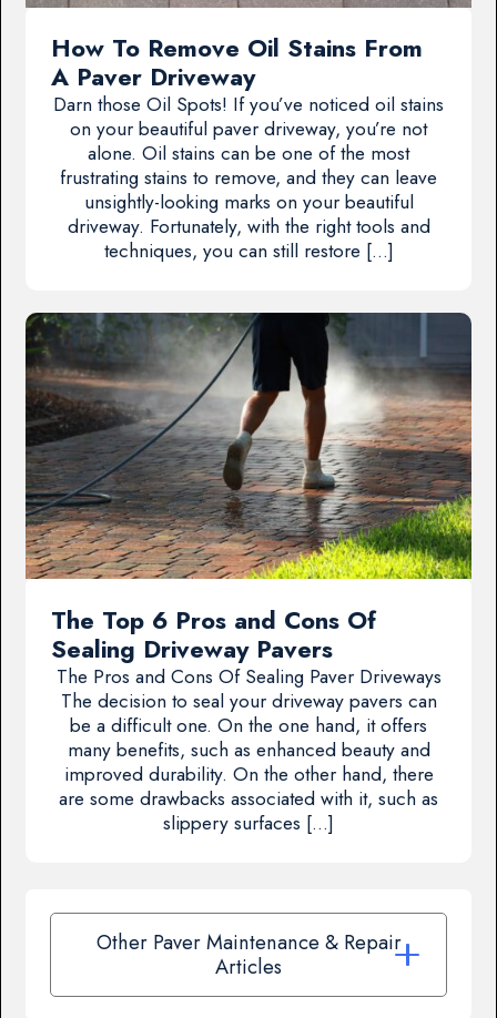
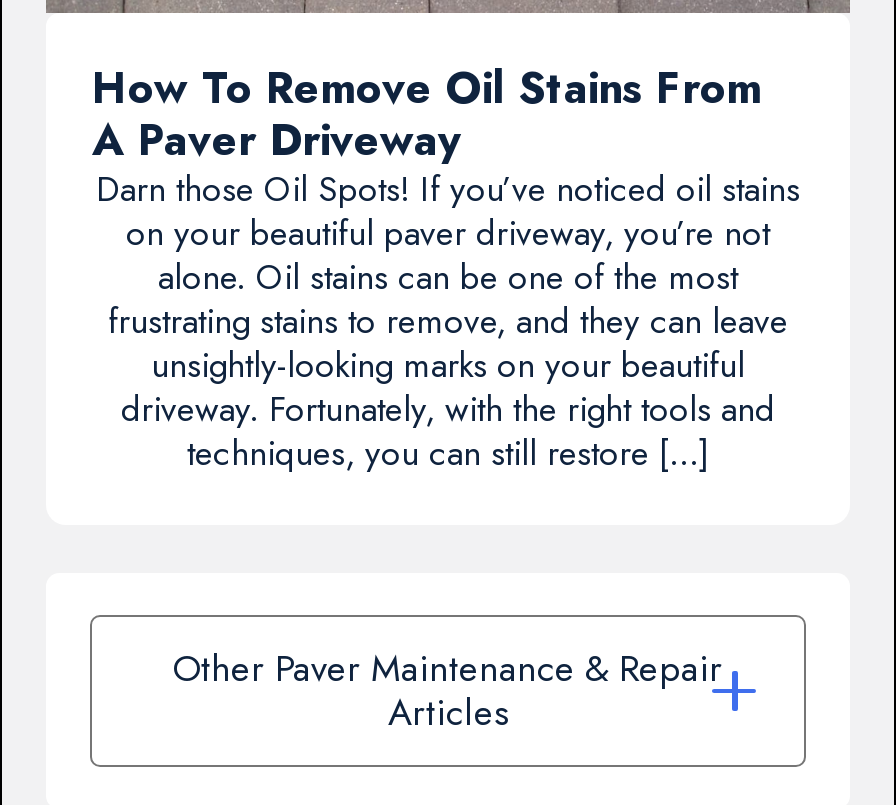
- [image]
- The Top 6 Pros and Cons Of
- Sealing Driveway Pavers
- The Pros and Cons Of Sealing Paver Driveways
- The decision to seal your driveway pavers can
- be a difficult one. On the one hand, it offers
- many benefits, such as enhanced beauty and
- improved durability. On the other hand, there
- are some drawbacks associated with it, such as
- slippery surfaces […]
